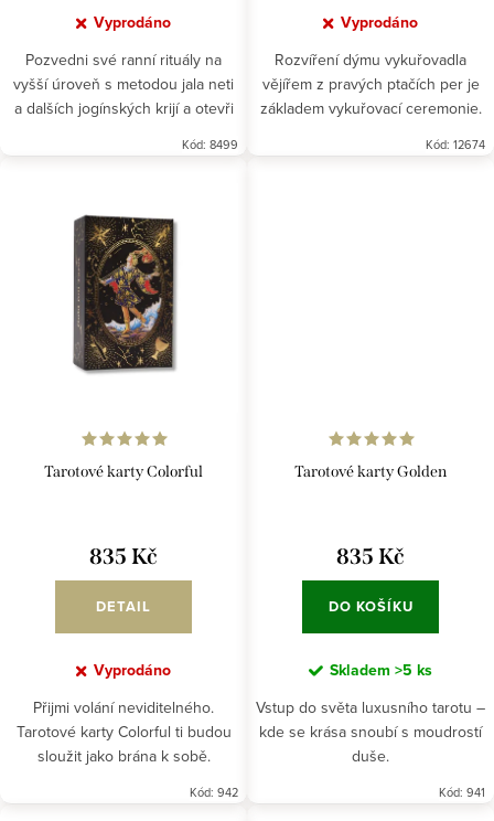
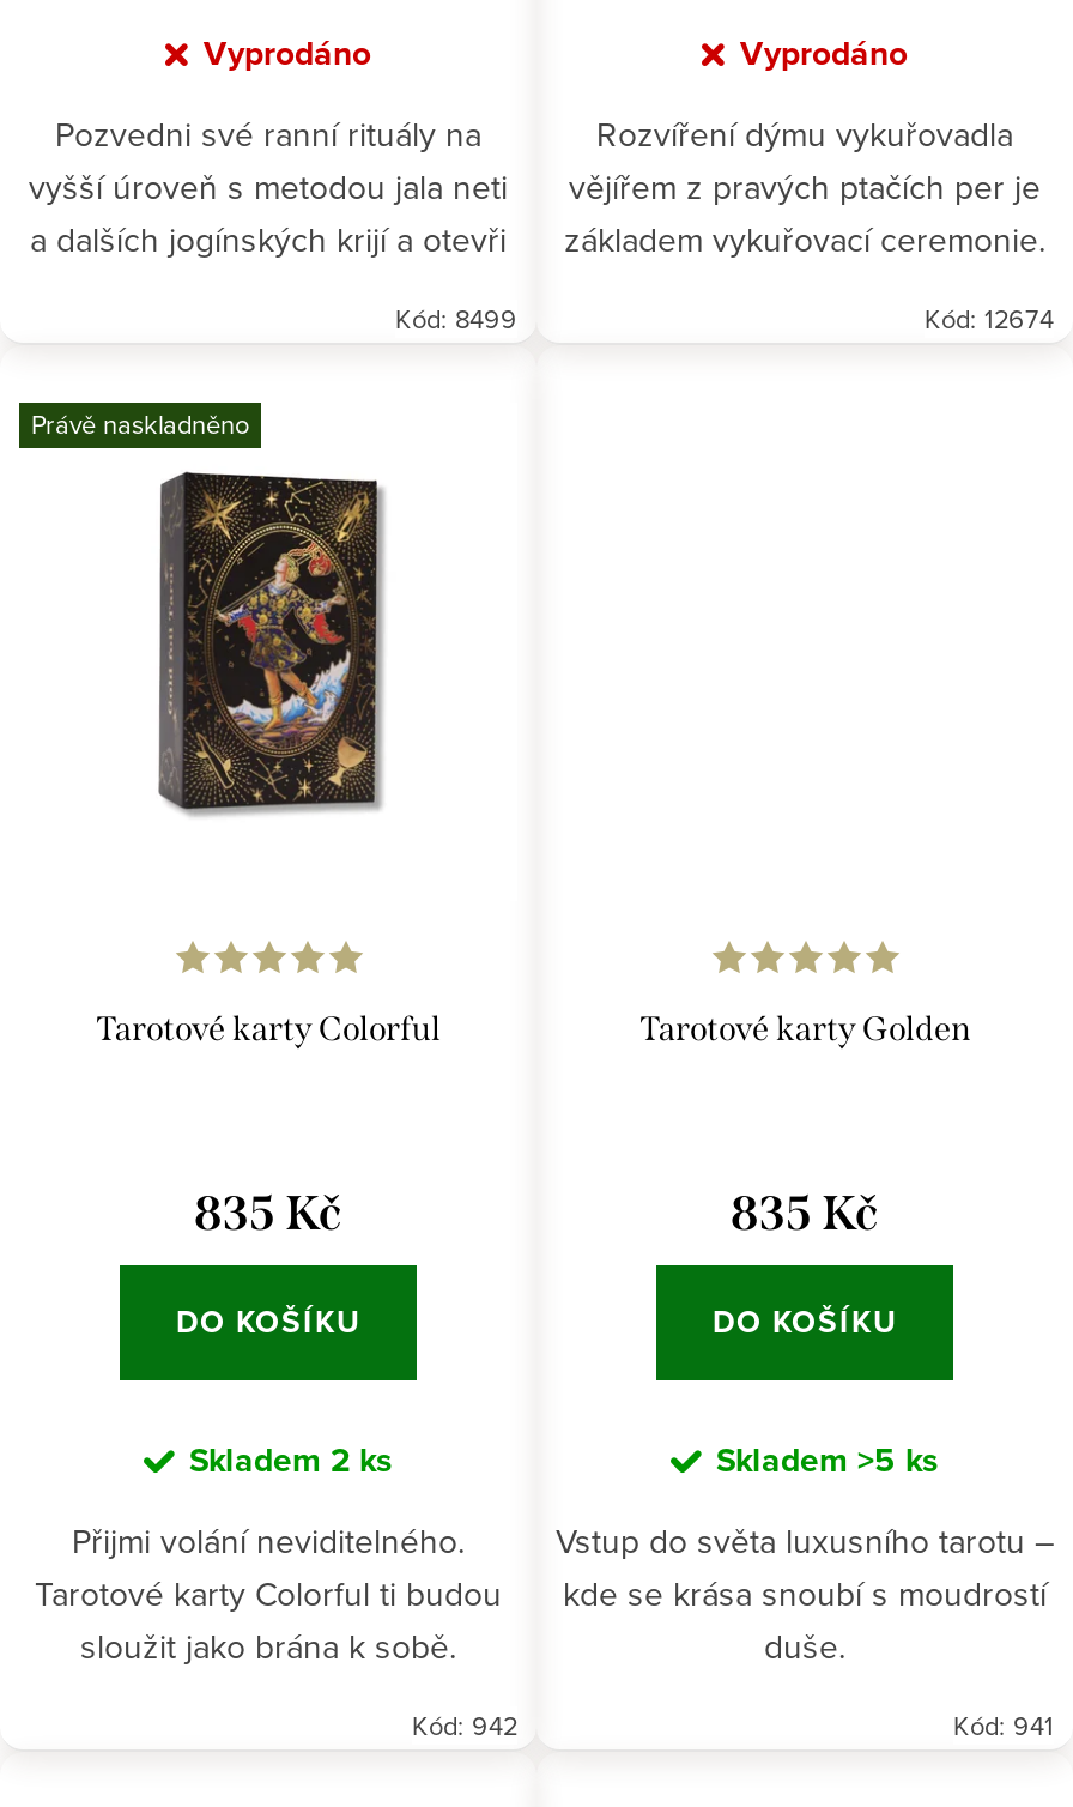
+ Právě naskladněno

- DETAIL
+ DO KOŠÍKU

- Vyprodáno
+ Skladem 2 ks
